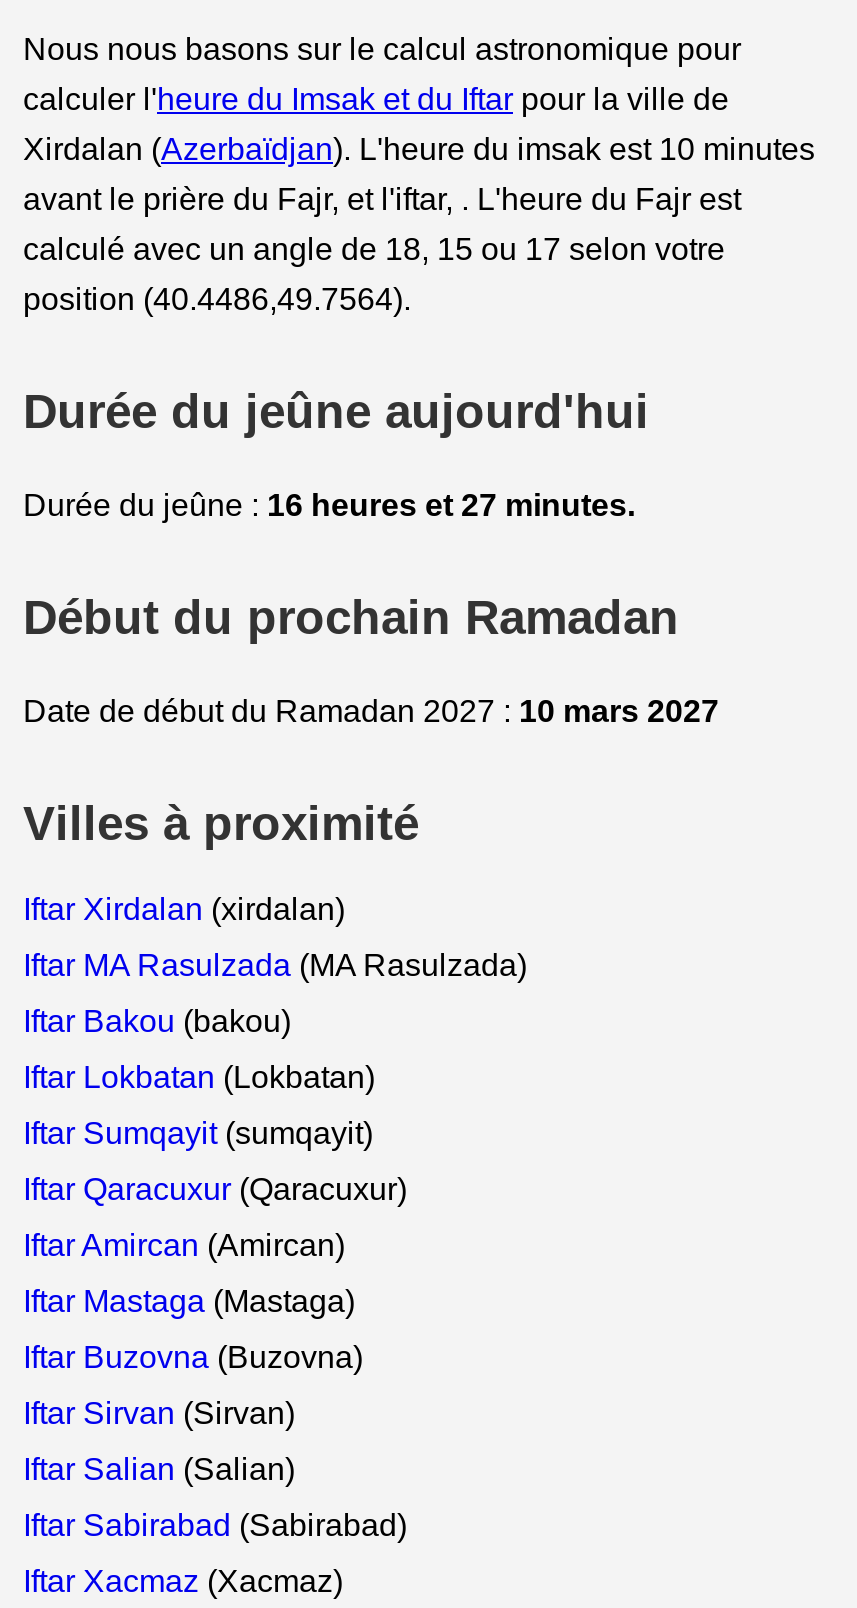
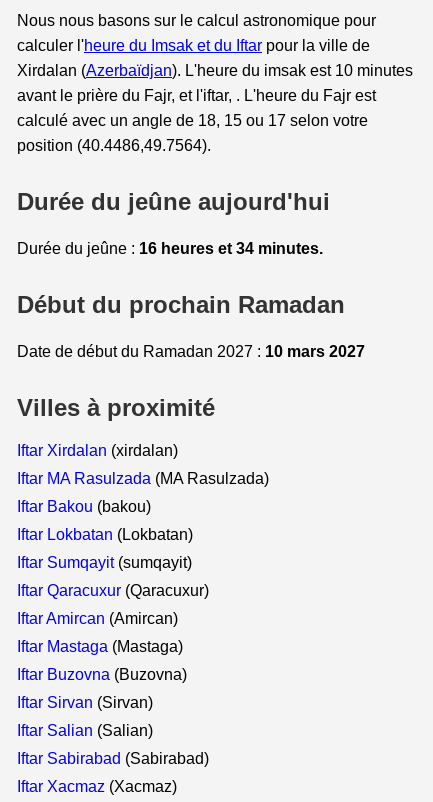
- Durée du jeûne : 16 heures et 27 minutes.
+ Durée du jeûne : 16 heures et 34 minutes.
